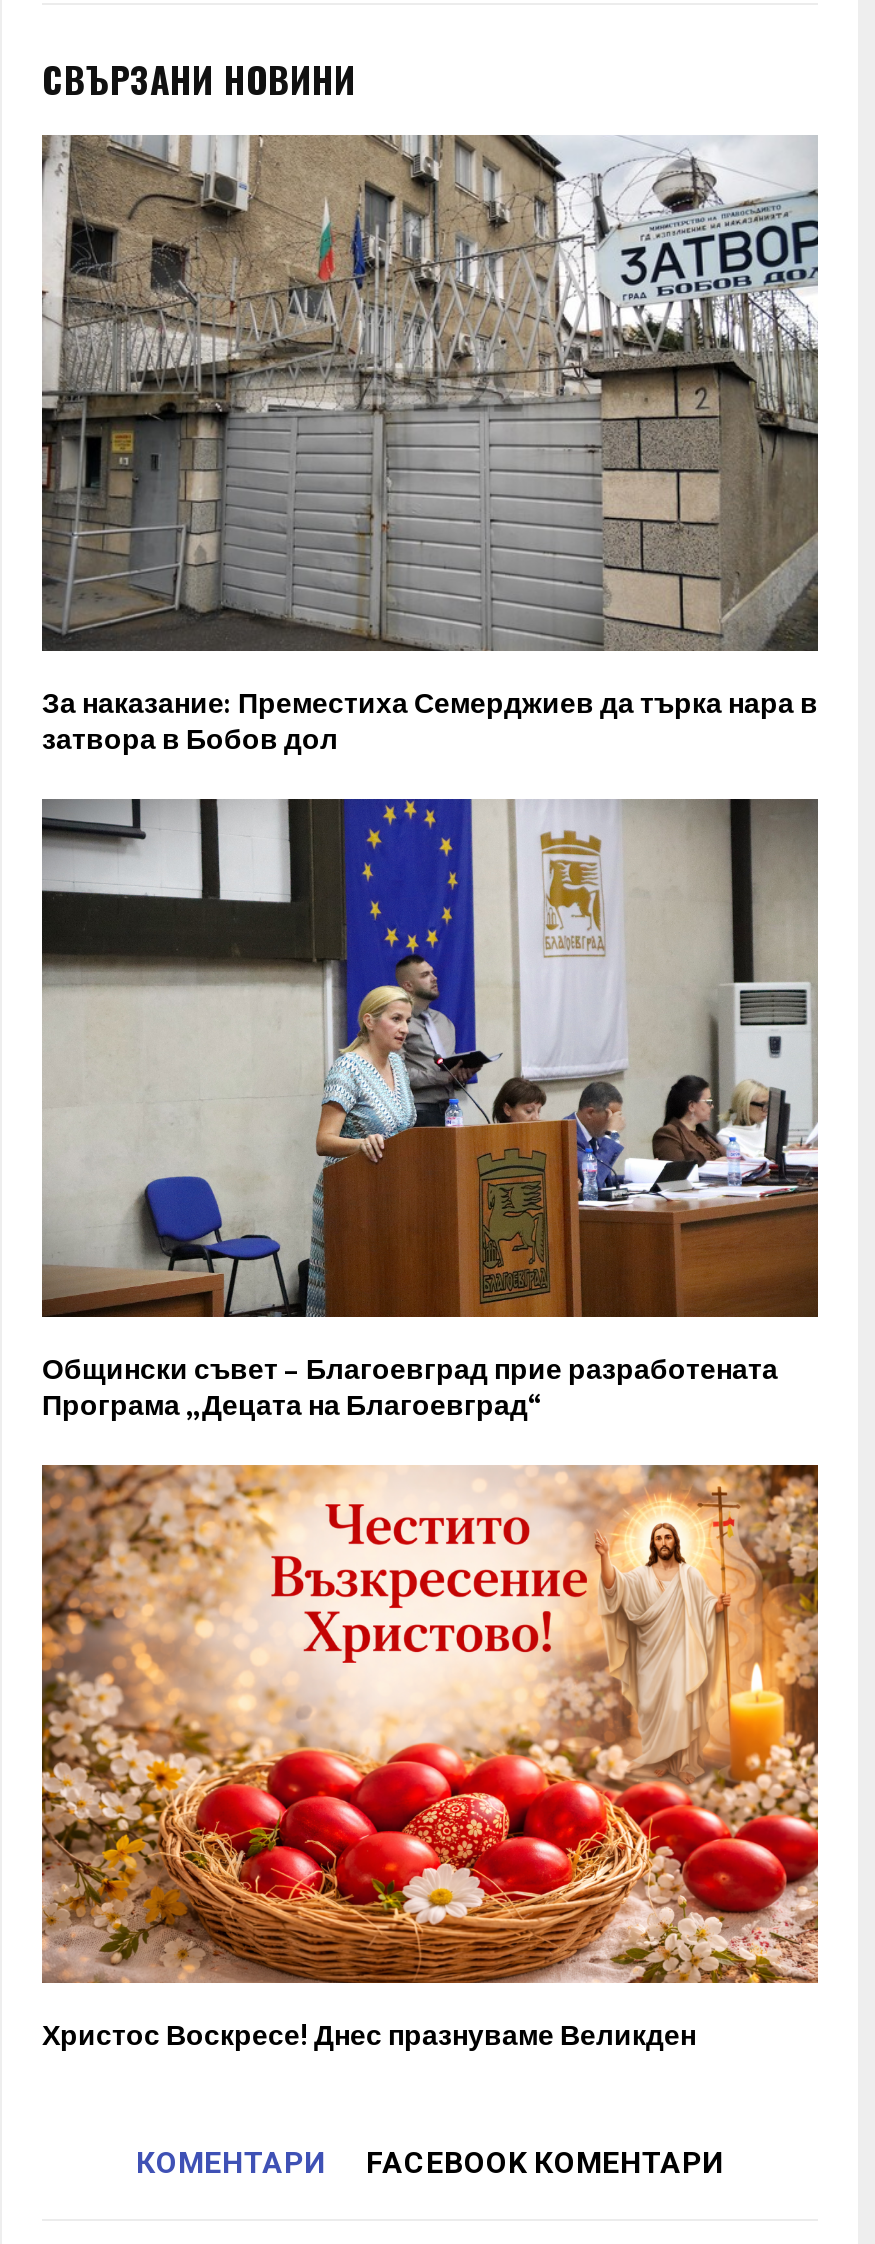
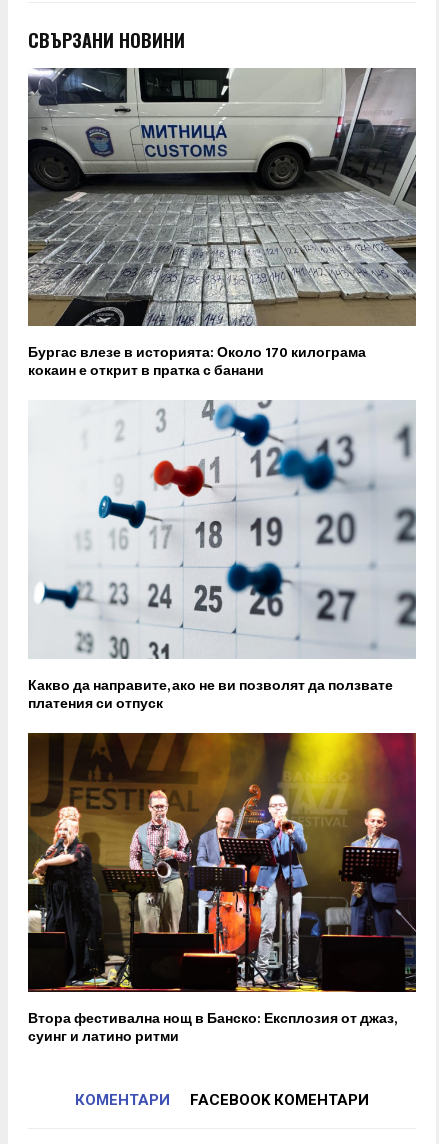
- [image]
- За наказание: Преместиха Семерджиев да търка нара в
- затвора в Бобов дол
+ [image]
+ Бургас влезе в историята: Около 170 килограма
+ кокаин е открит в пратка с банани

- [image]
- Общински съвет – Благоевград прие разработената
- Програма „Децата на Благоевград“
+ [image]
+ Какво да направите, ако не ви позволят да ползвате
+ платения си отпуск

- [image]
- Христос Воскресе! Днес празнуваме Великден
+ [image]
+ Втора фестивална нощ в Банско: Експлозия от джаз,
+ суинг и латино ритми
